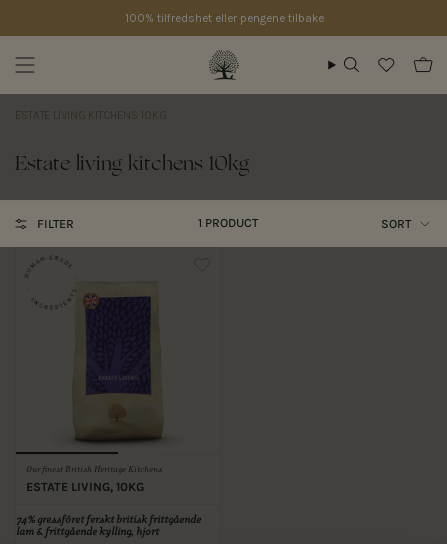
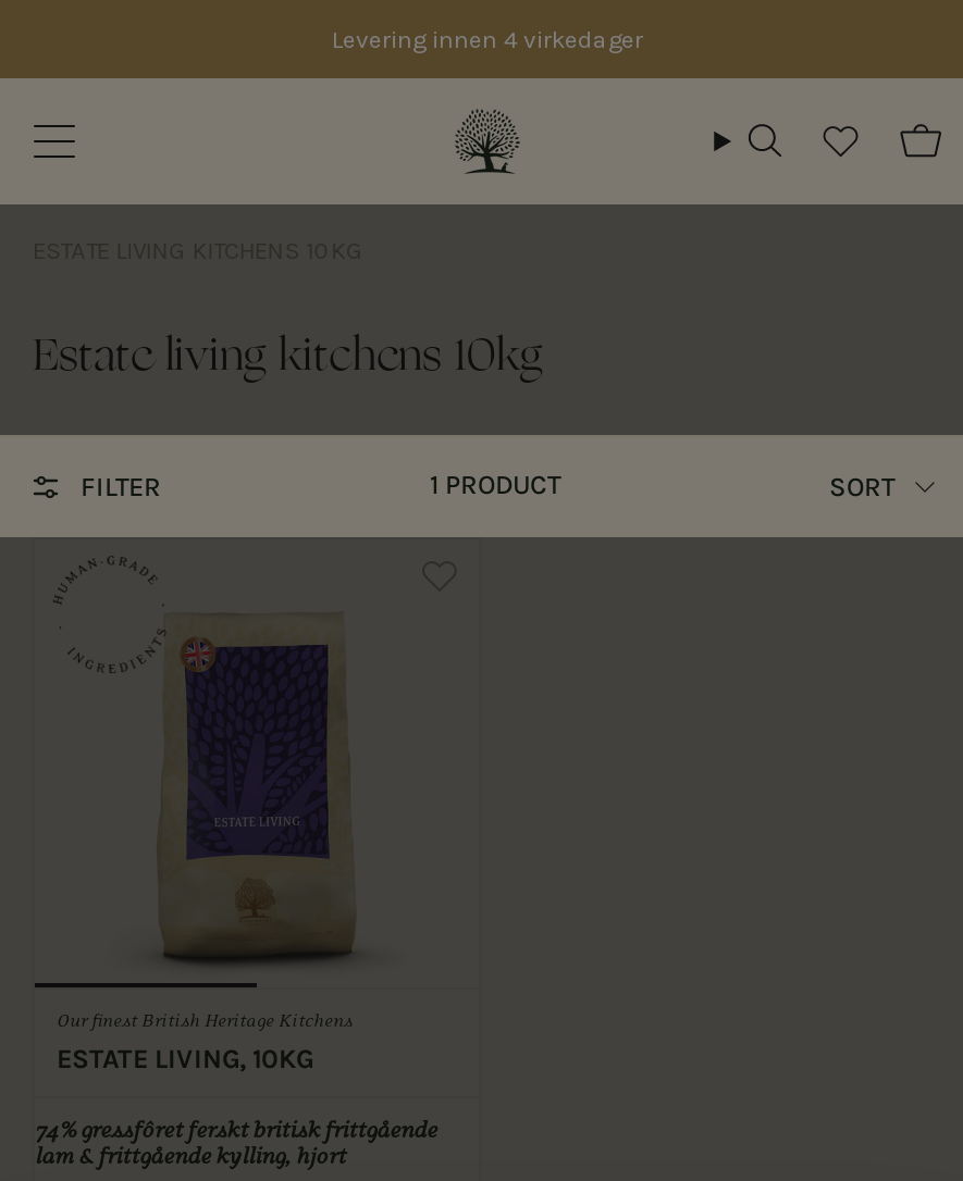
- 100% tilfredshet eller pengene tilbake
+ Levering innen 4 virkedager
